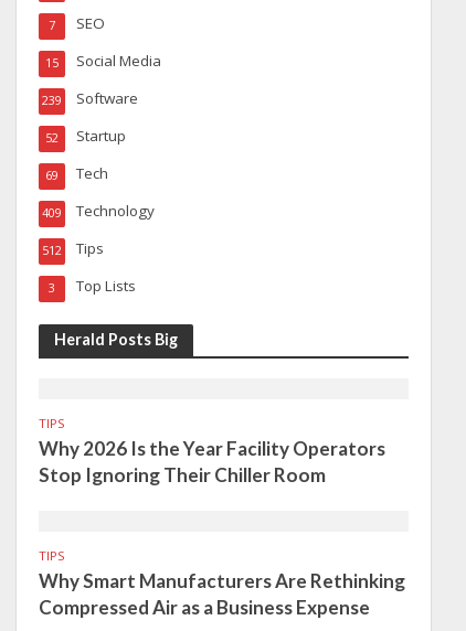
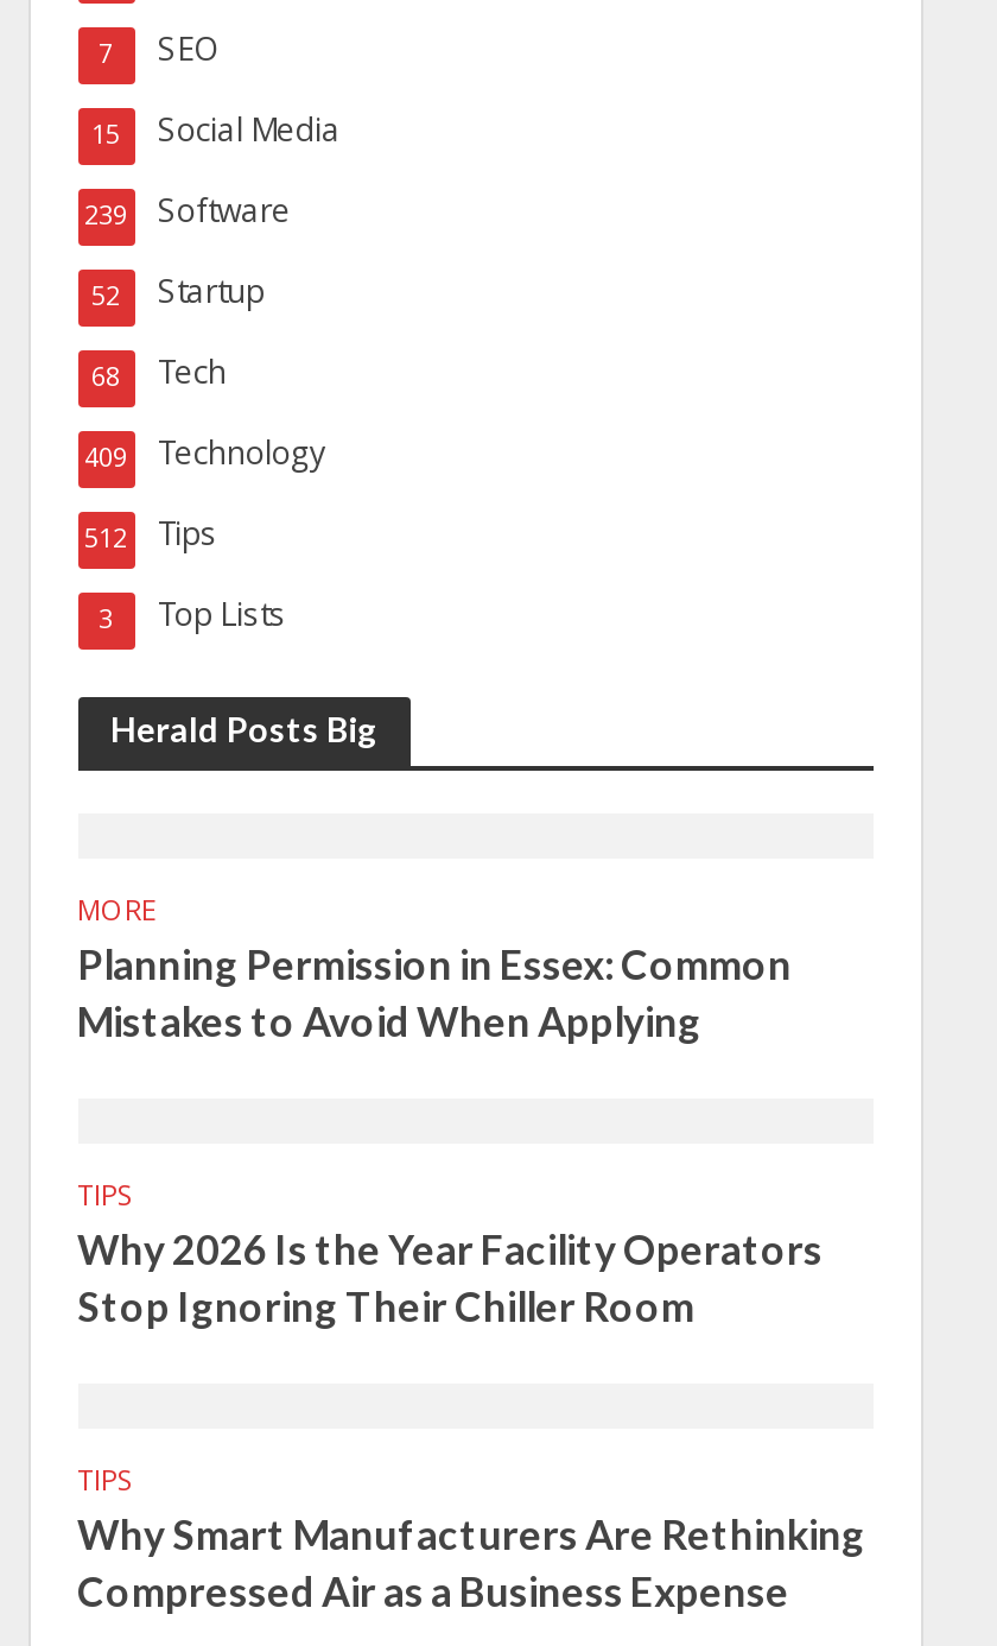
- 69 Tech
+ 68 Tech

+ MORE
+ Planning Permission in Essex: Common
+ Mistakes to Avoid When Applying
